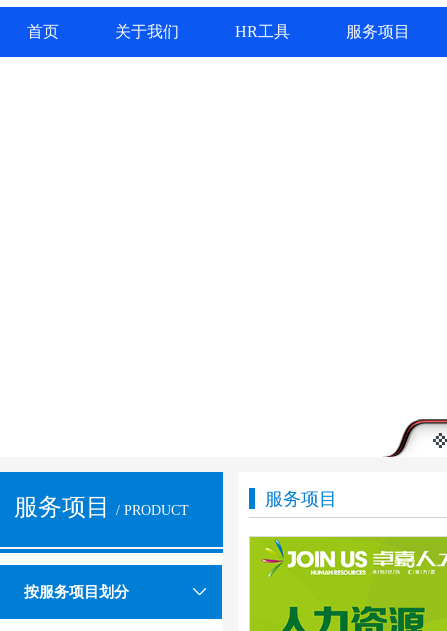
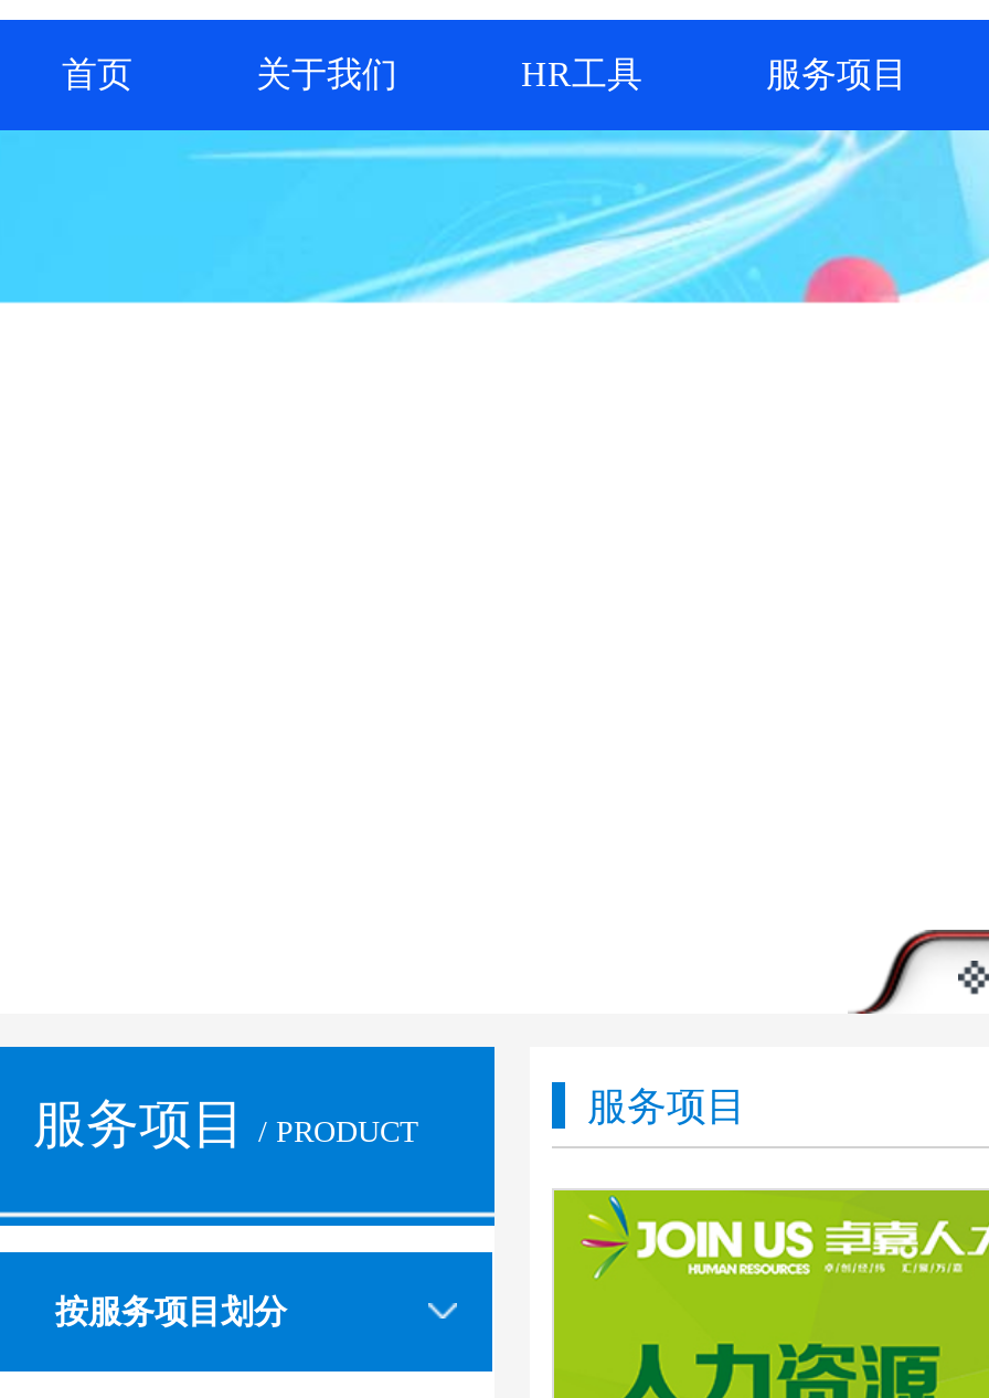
+ [image]
